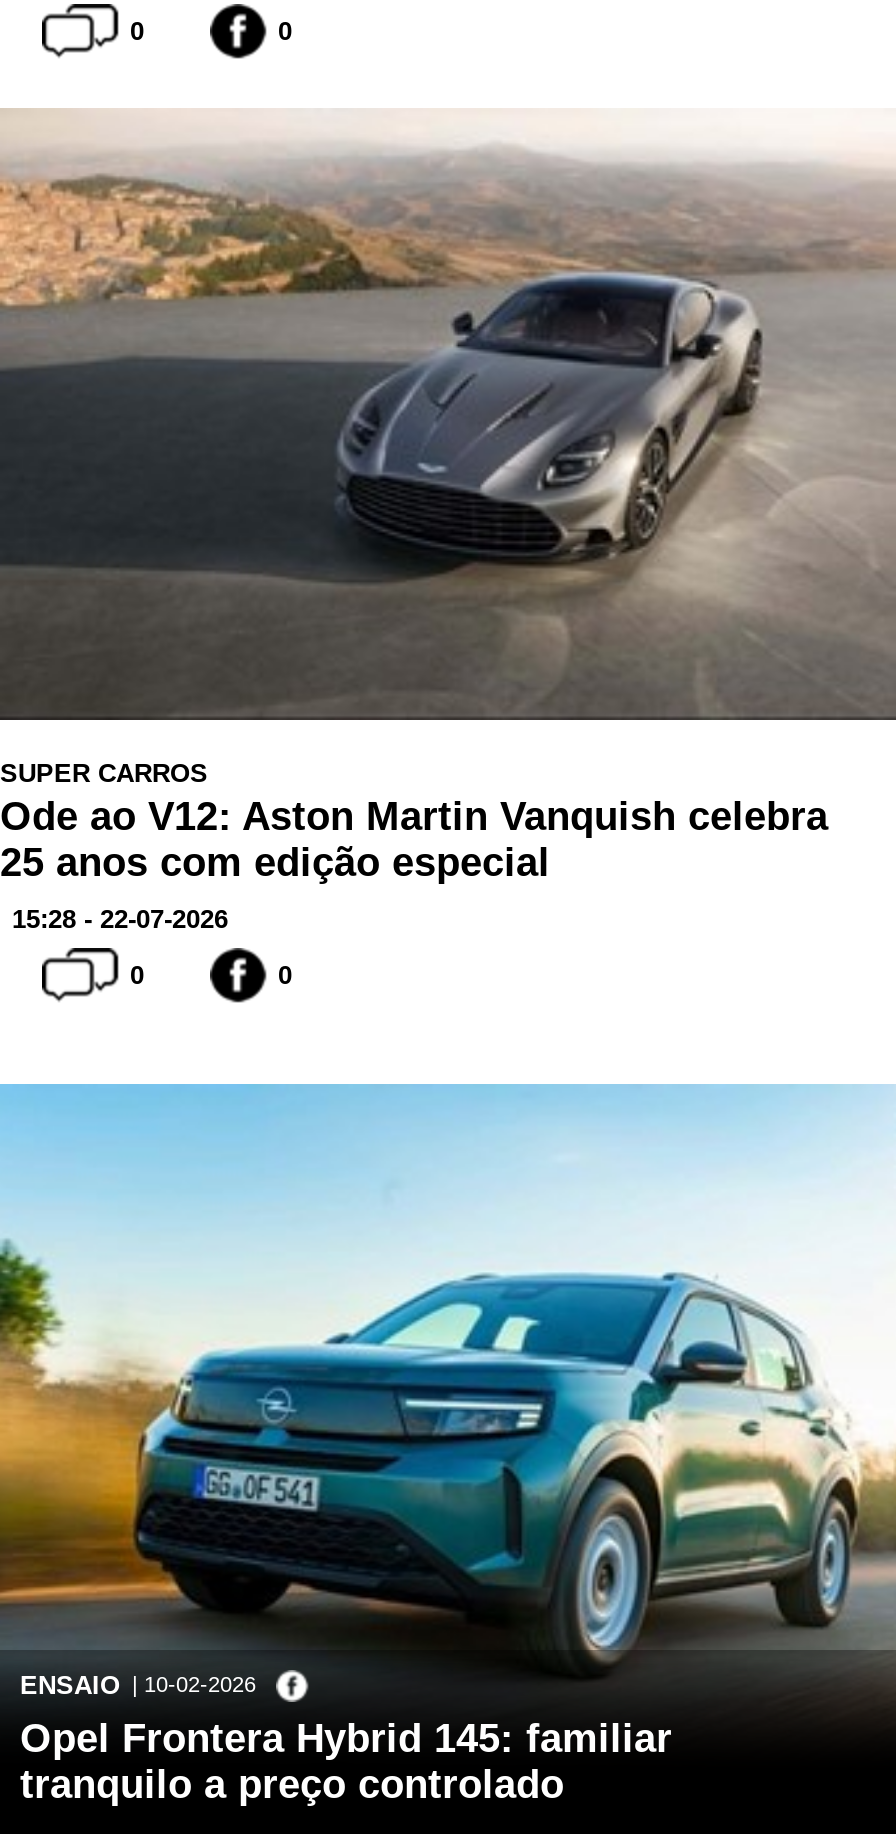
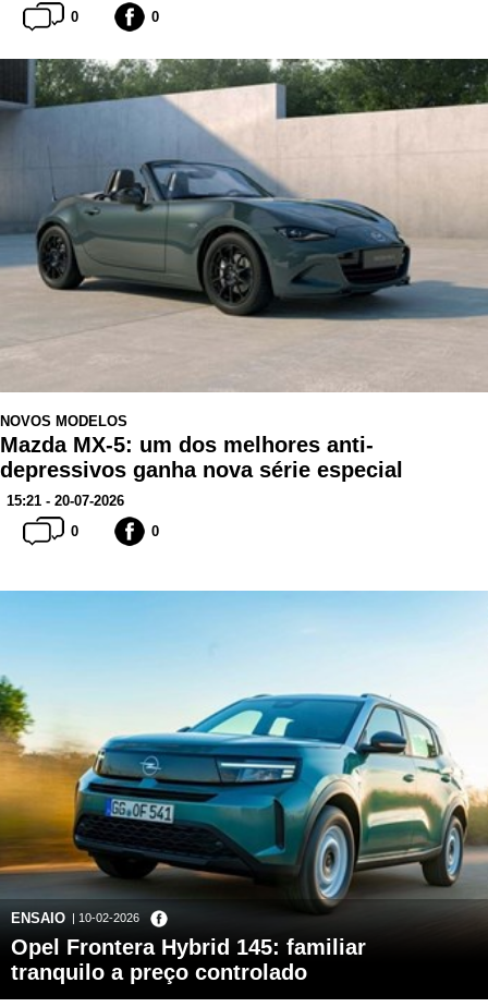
- [image]
- SUPER CARROS
- Ode ao V12: Aston Martin Vanquish celebra
- 25 anos com edição especial
+ [image]
+ NOVOS MODELOS
+ Mazda MX-5: um dos melhores anti-
+ depressivos ganha nova série especial

- 15:28 - 22-07-2026
+ 15:21 - 20-07-2026
